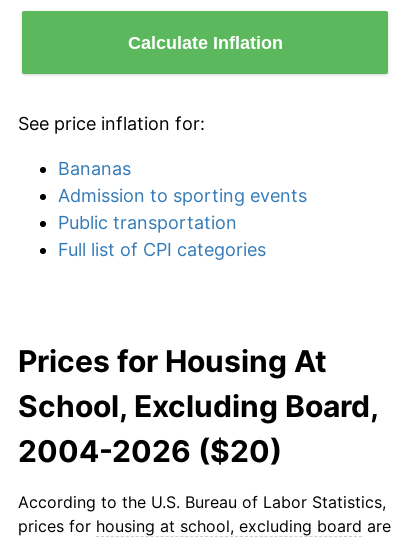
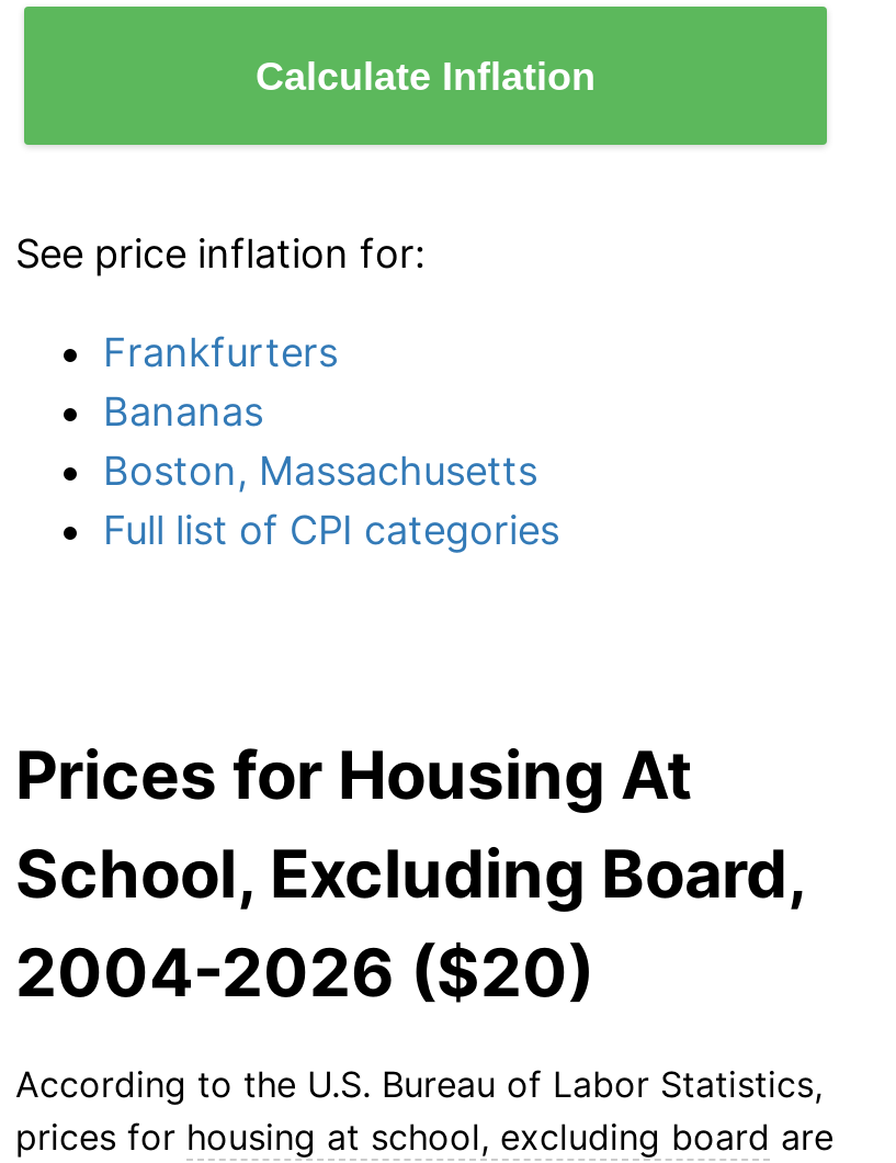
+ Frankfurters

moved down: Bananas

- Admission to sporting events
- Public transportation
+ Boston, Massachusetts
